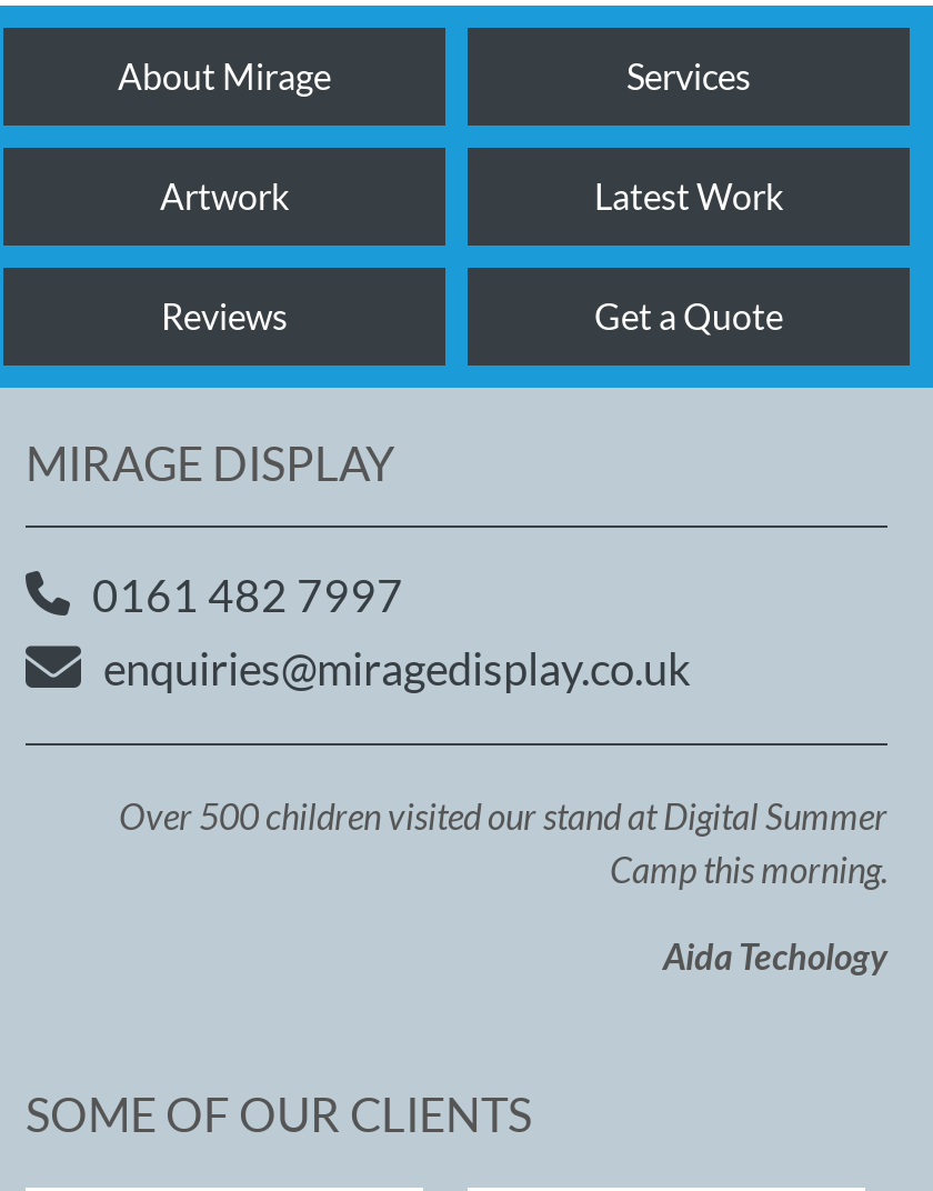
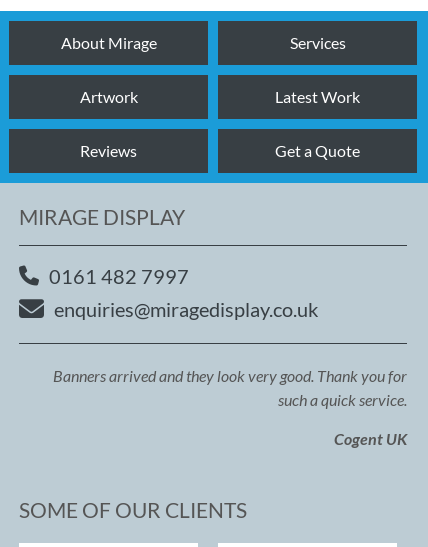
- Over 500 children visited our stand at Digital Summer
- Camp this morning.
+ Banners arrived and they look very good. Thank you for
+ such a quick service.

- Aida Techology
+ Cogent UK
